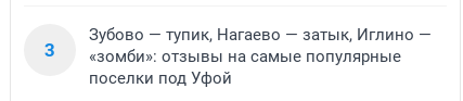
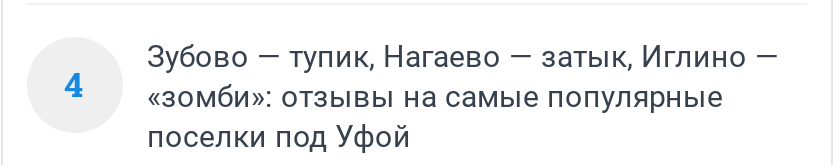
- 3 «зомби»: отзывы на самые популярные
+ 4 «зомби»: отзывы на самые популярные
